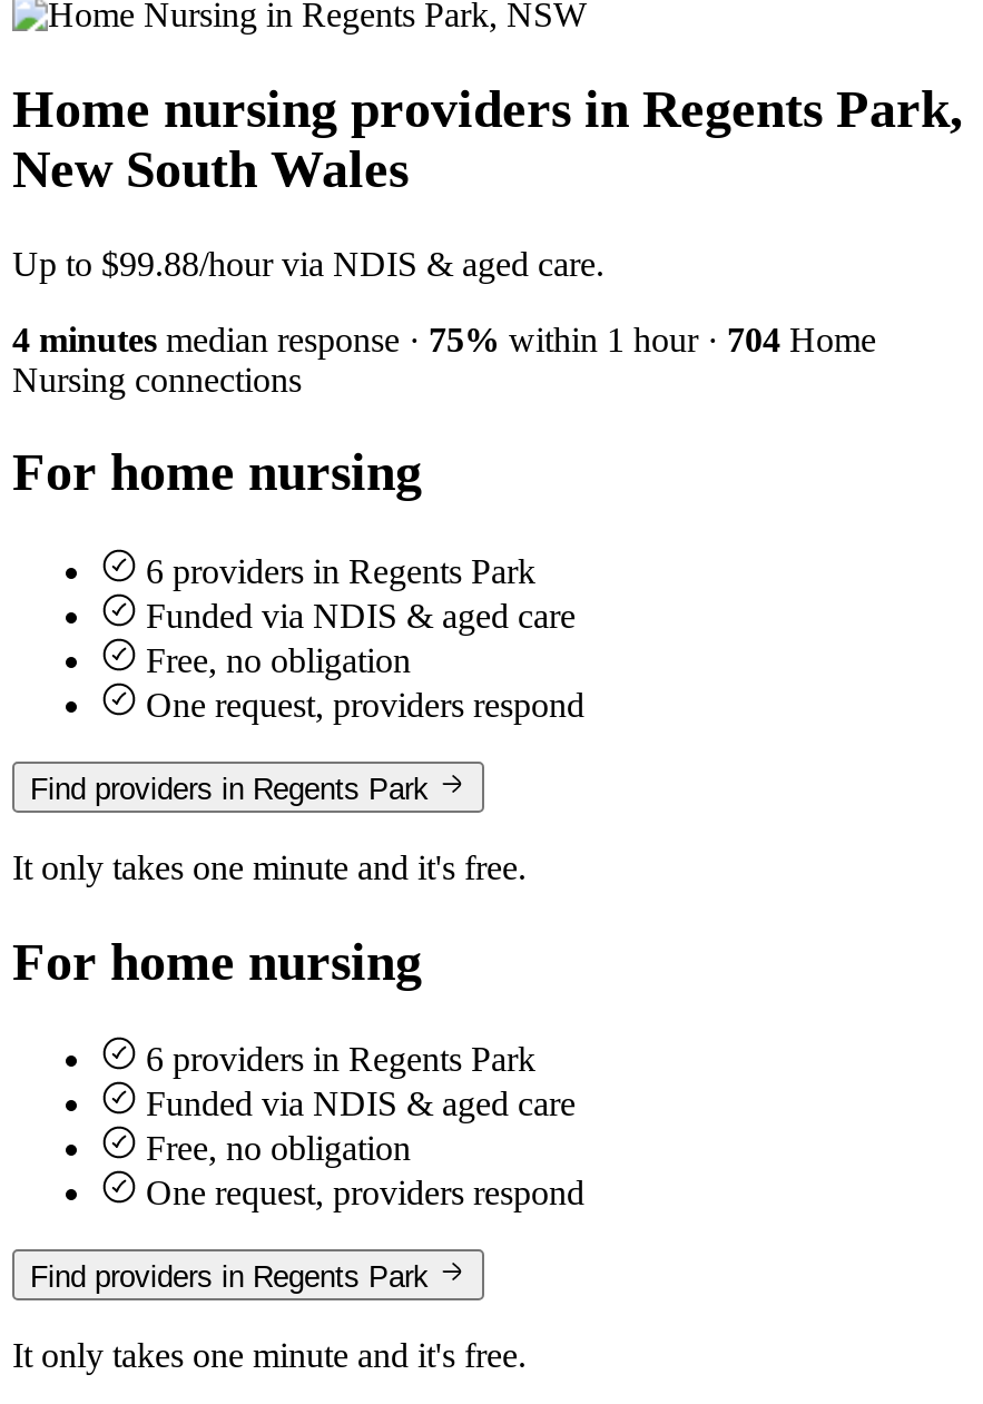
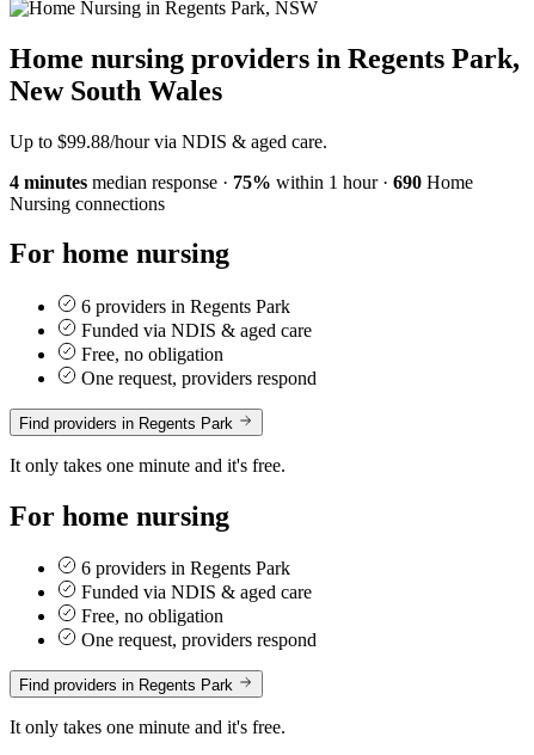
- 4 minutes median response · 75% within 1 hour · 704 Home
+ 4 minutes median response · 75% within 1 hour · 690 Home
